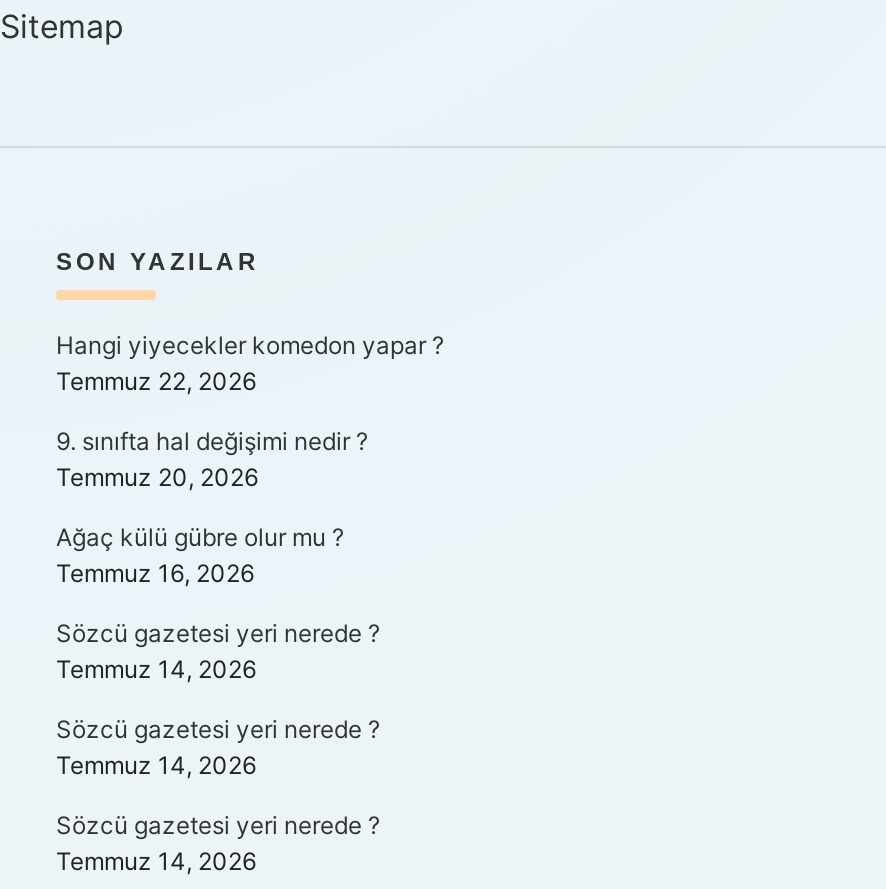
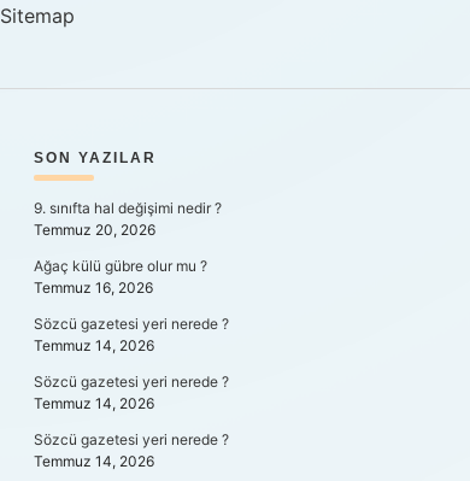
- Hangi yiyecekler komedon yapar ?
- Temmuz 22, 2026
